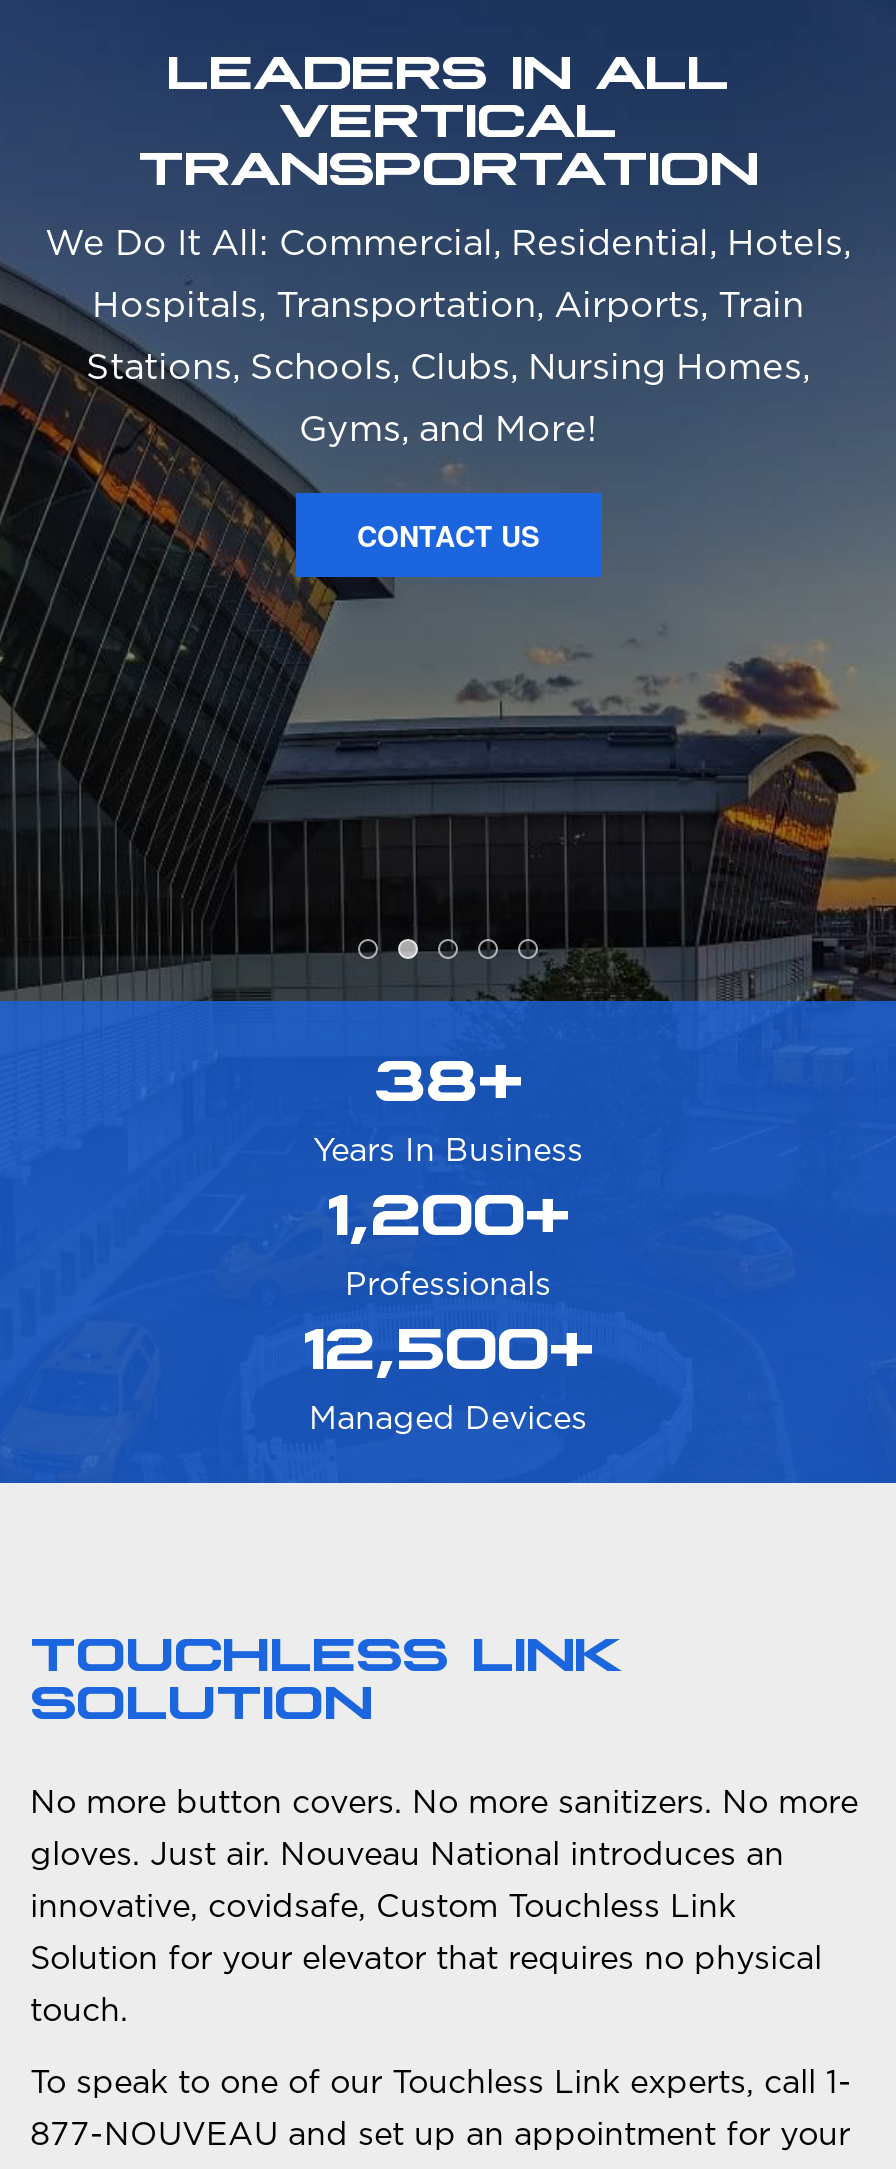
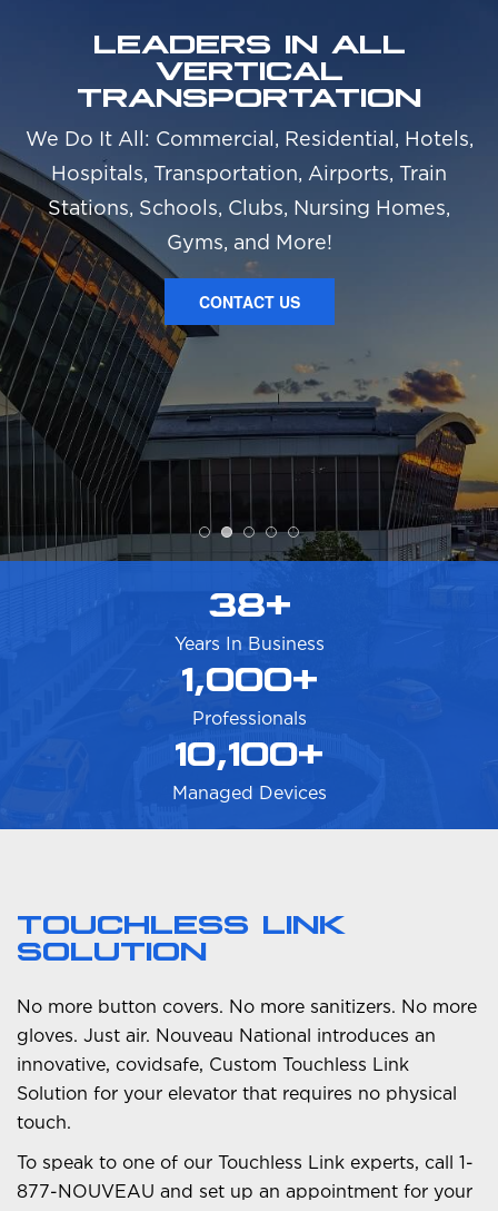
- 1,200+
+ 1,000+

- 12,500+
+ 10,100+
